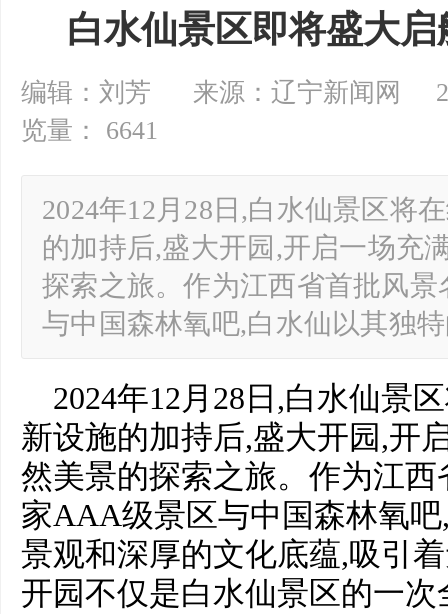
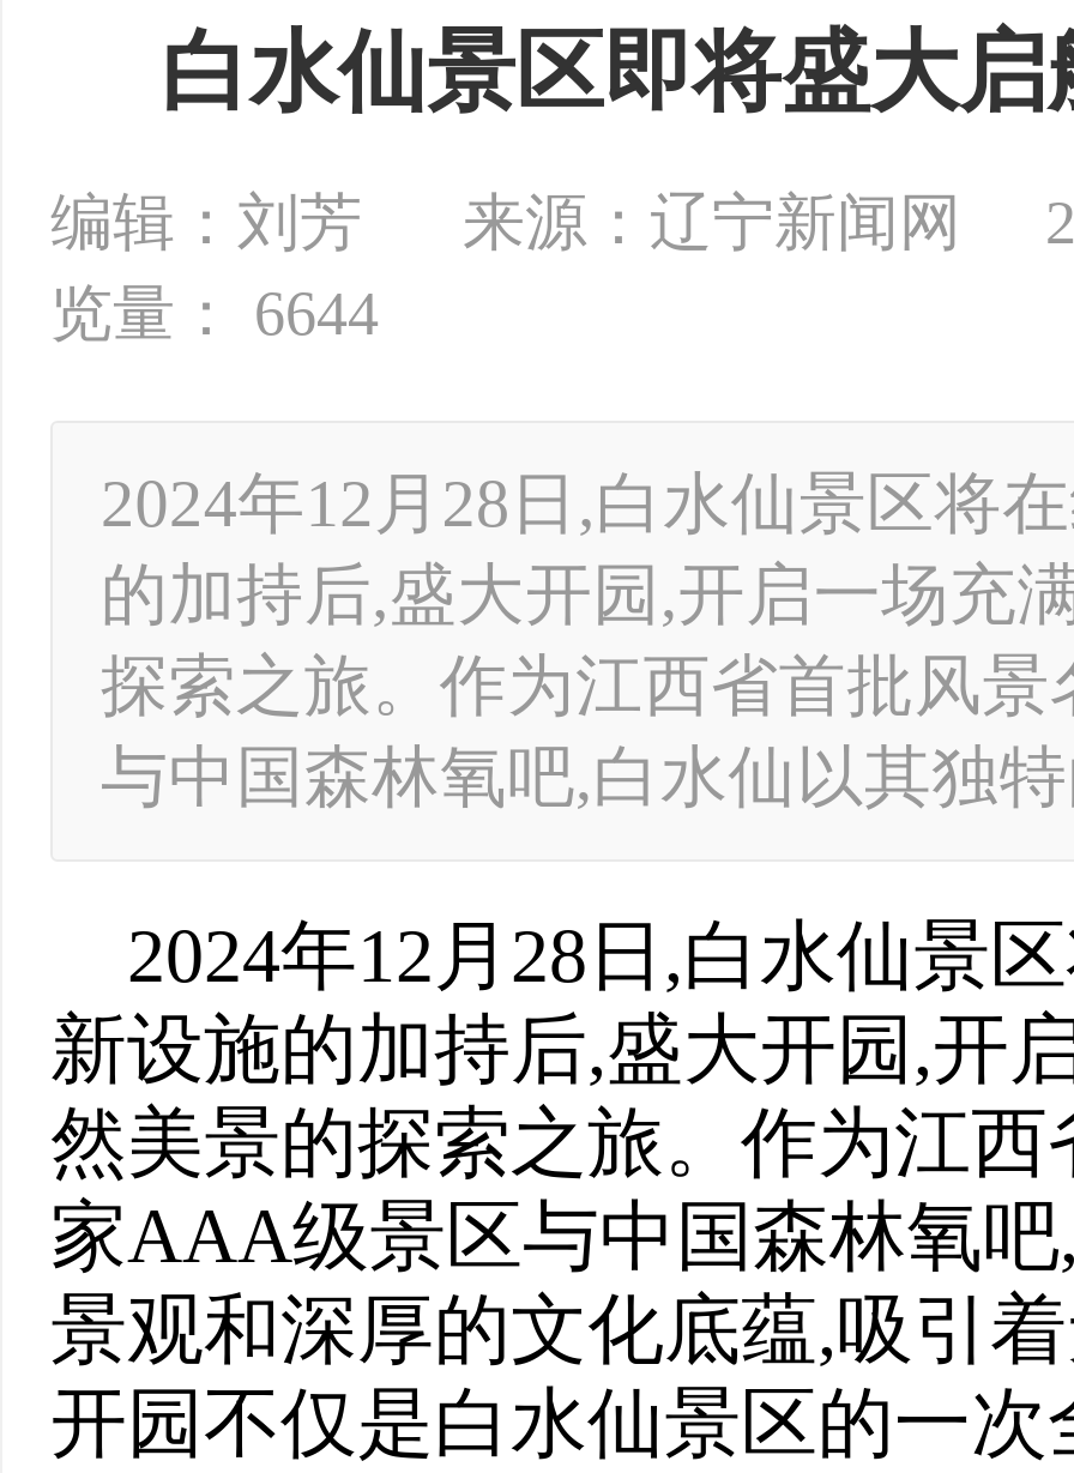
- 览量： 6641
+ 览量： 6644
